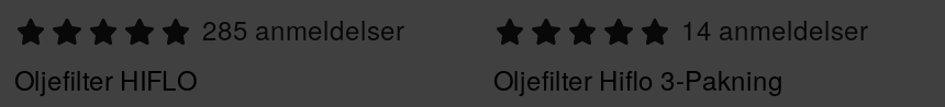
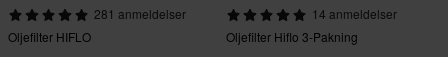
- 285 anmeldelser
+ 281 anmeldelser
